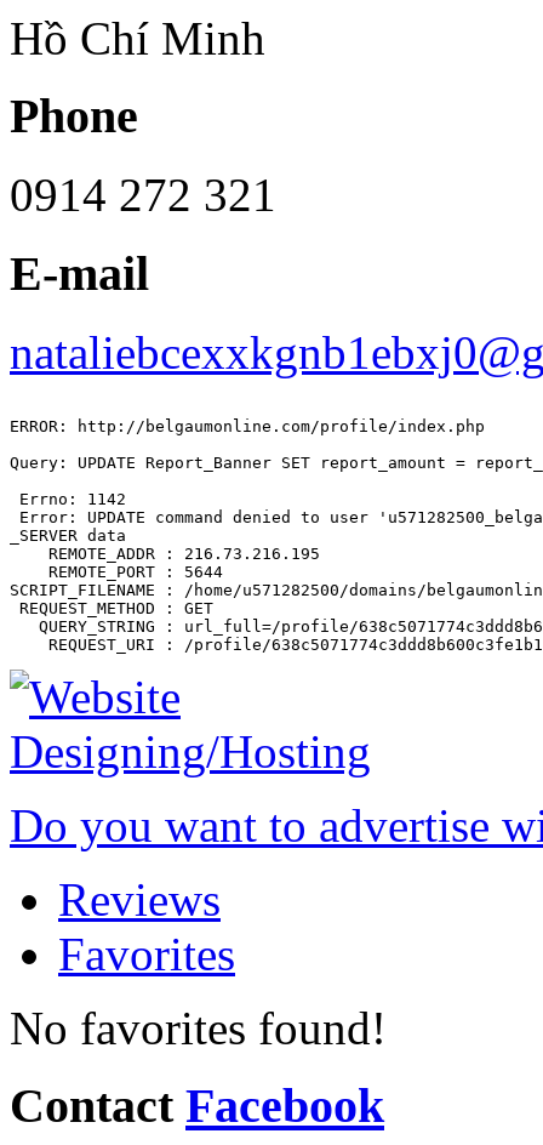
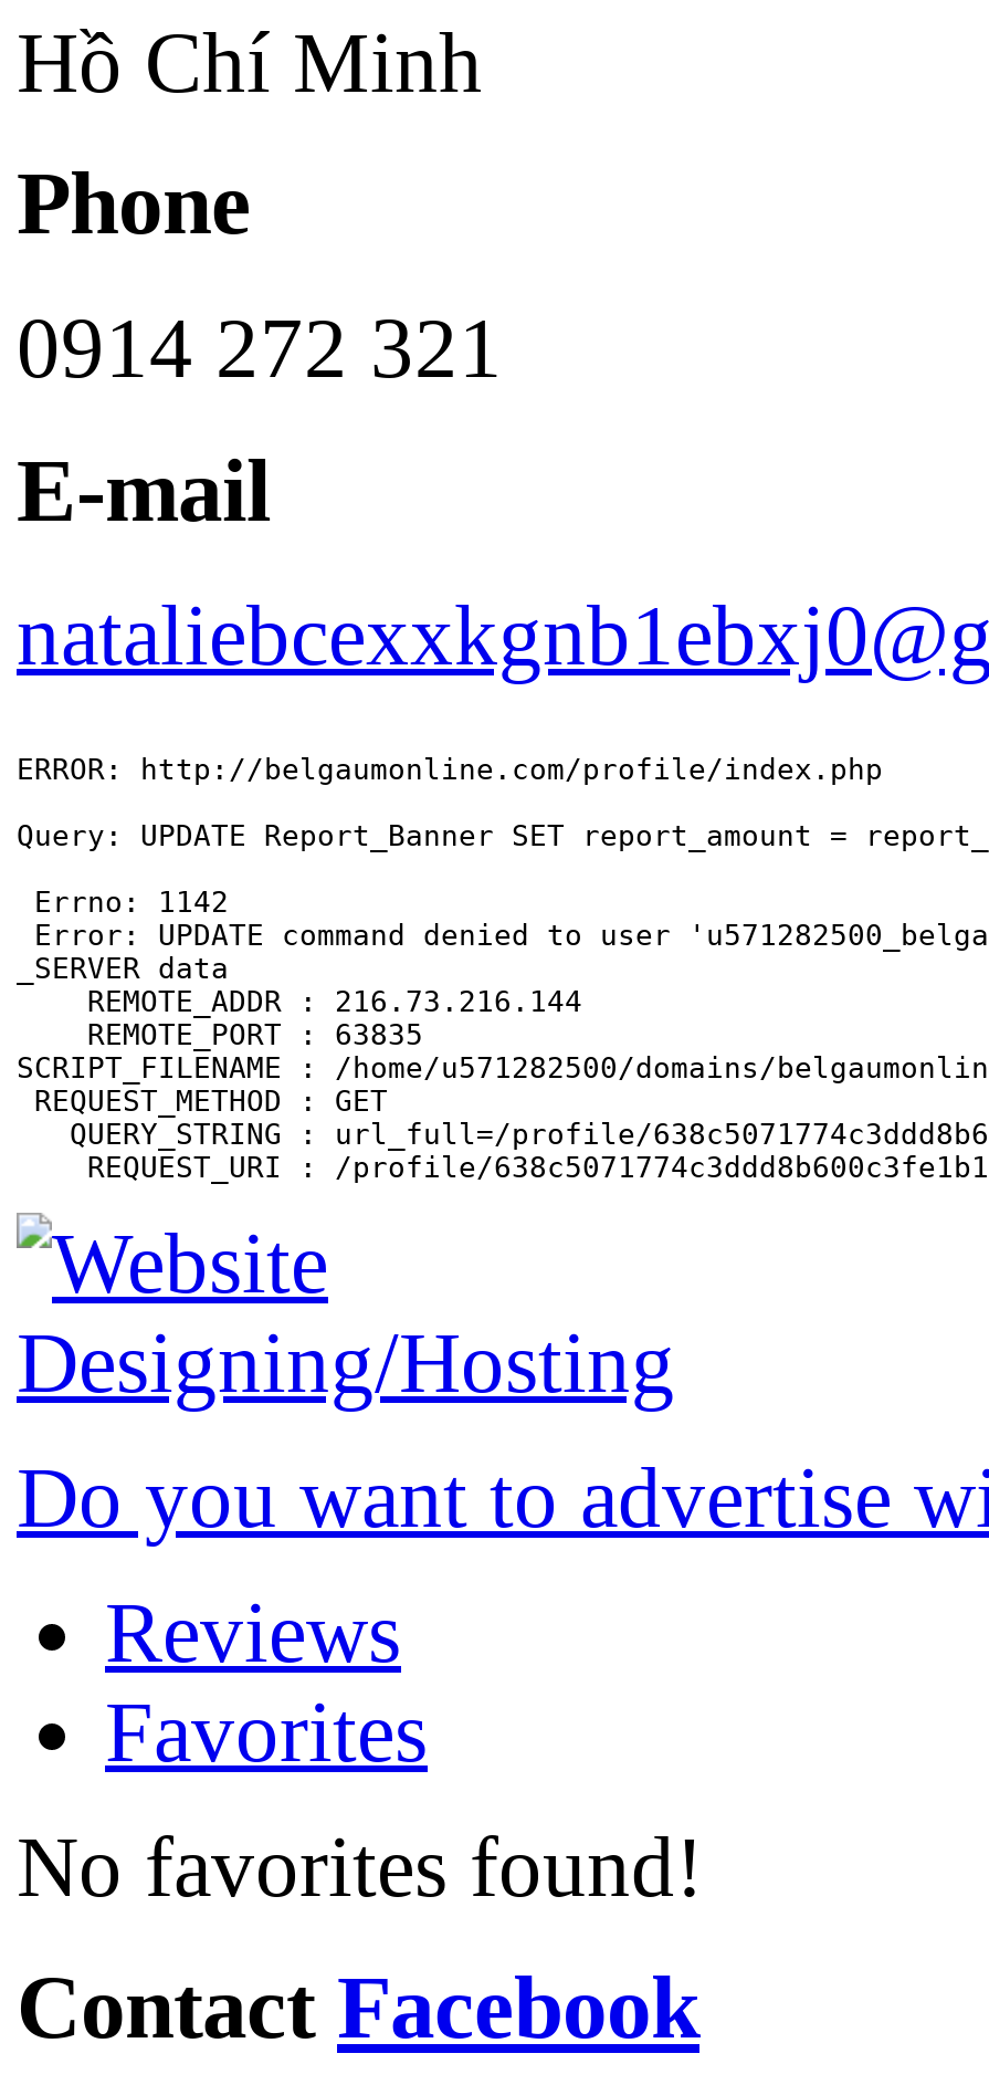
- REMOTE_ADDR : 216.73.216.195
+ REMOTE_ADDR : 216.73.216.144

- REMOTE_PORT : 5644
+ REMOTE_PORT : 63835
